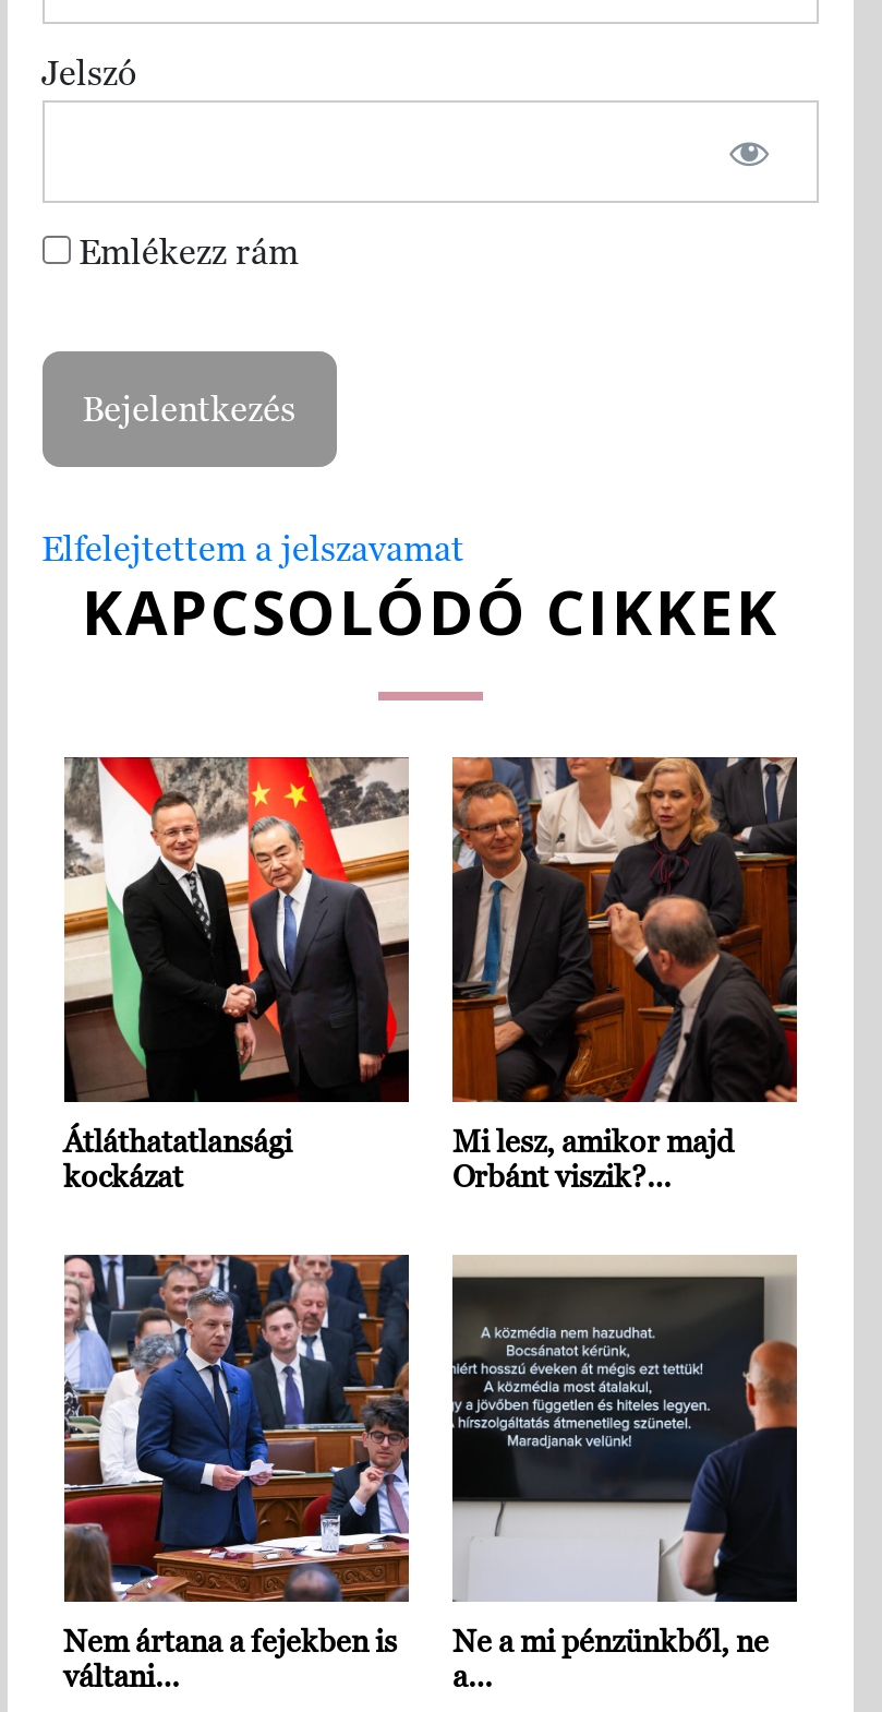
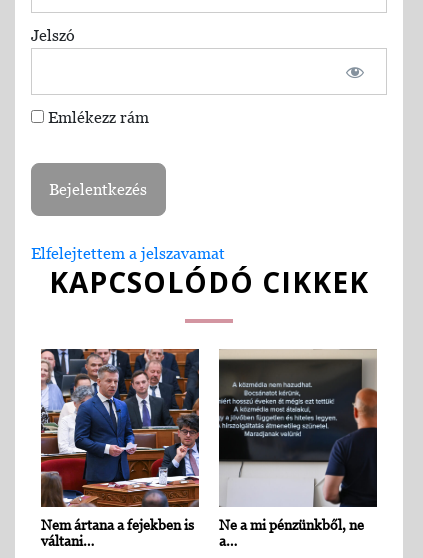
- [image]
- Átláthatatlansági
- kockázat

- [image]
- Mi lesz, amikor majd
- Orbánt viszik?…
